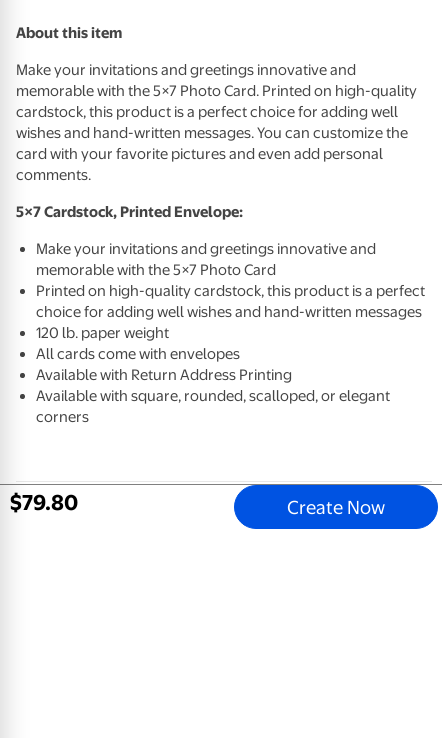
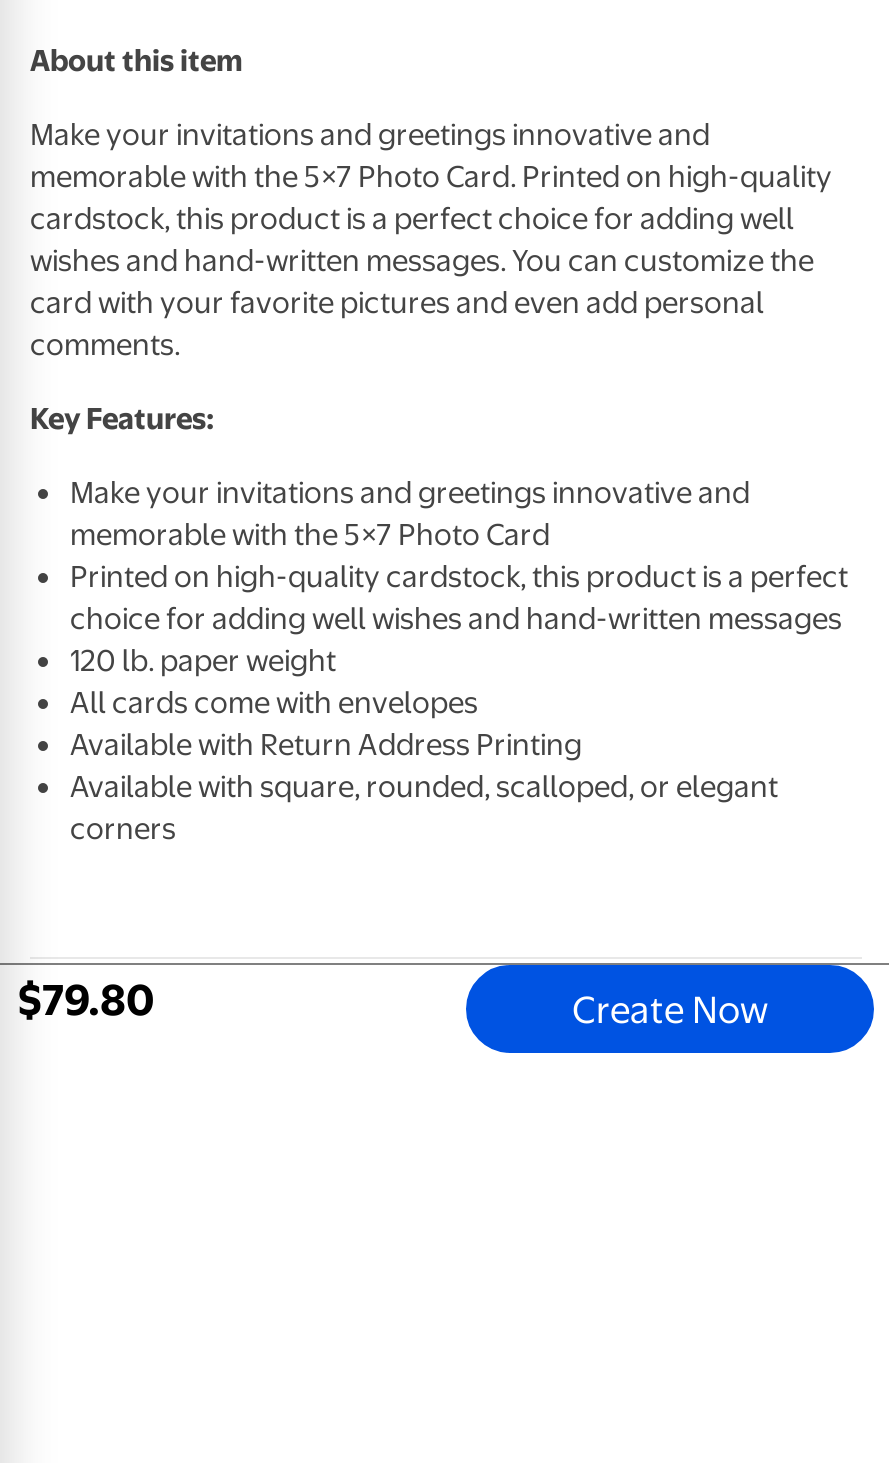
- 5×7 Cardstock, Printed Envelope:
+ Key Features:
